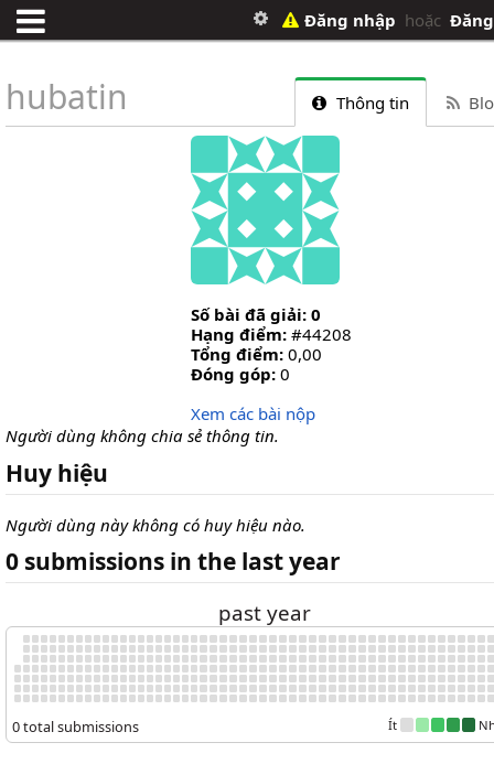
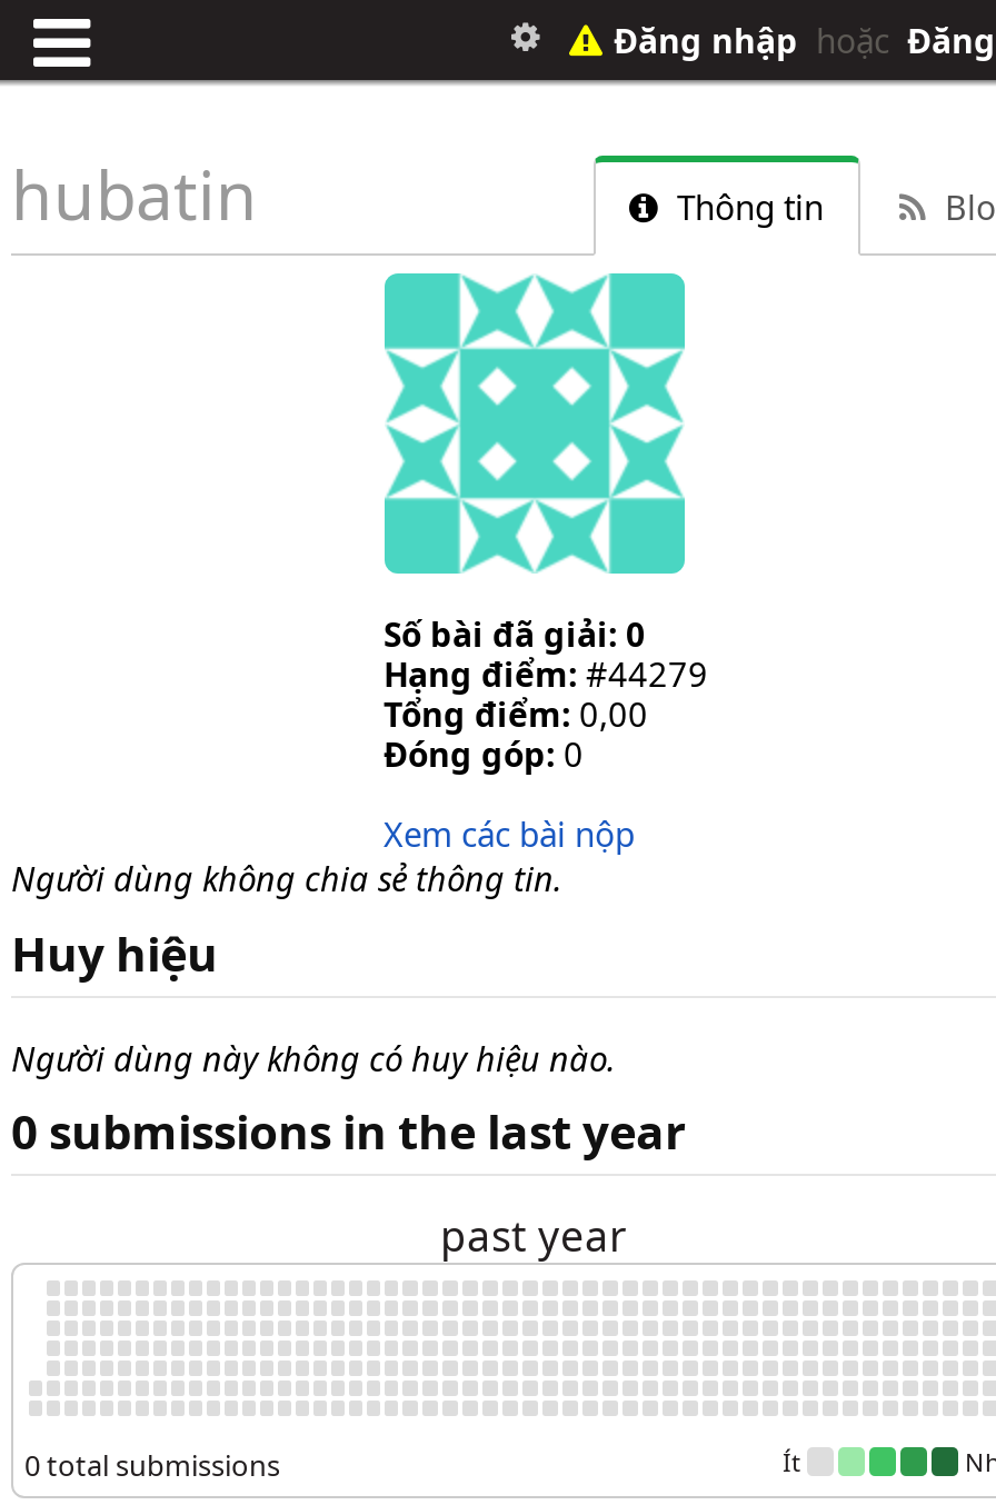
- Hạng điểm: #44208
+ Hạng điểm: #44279
